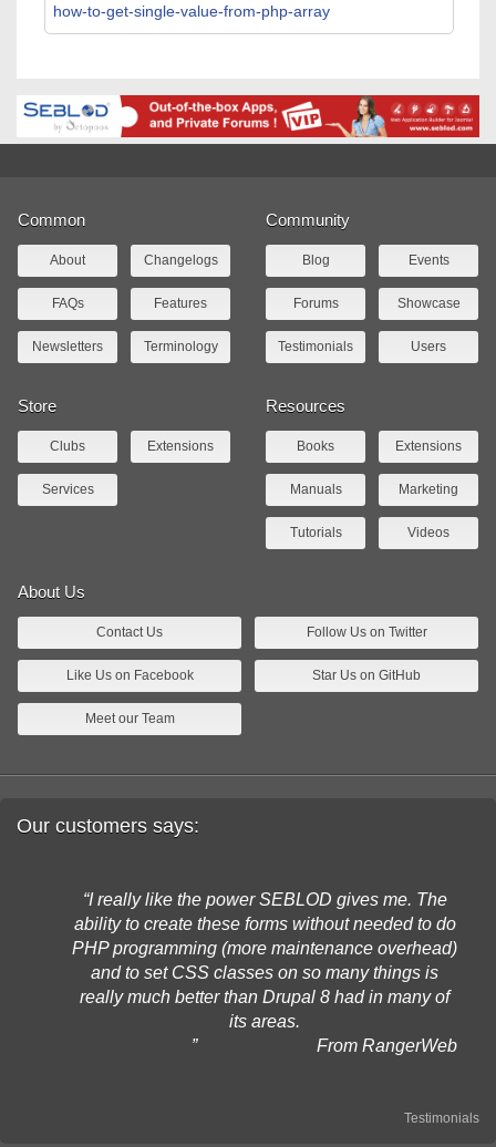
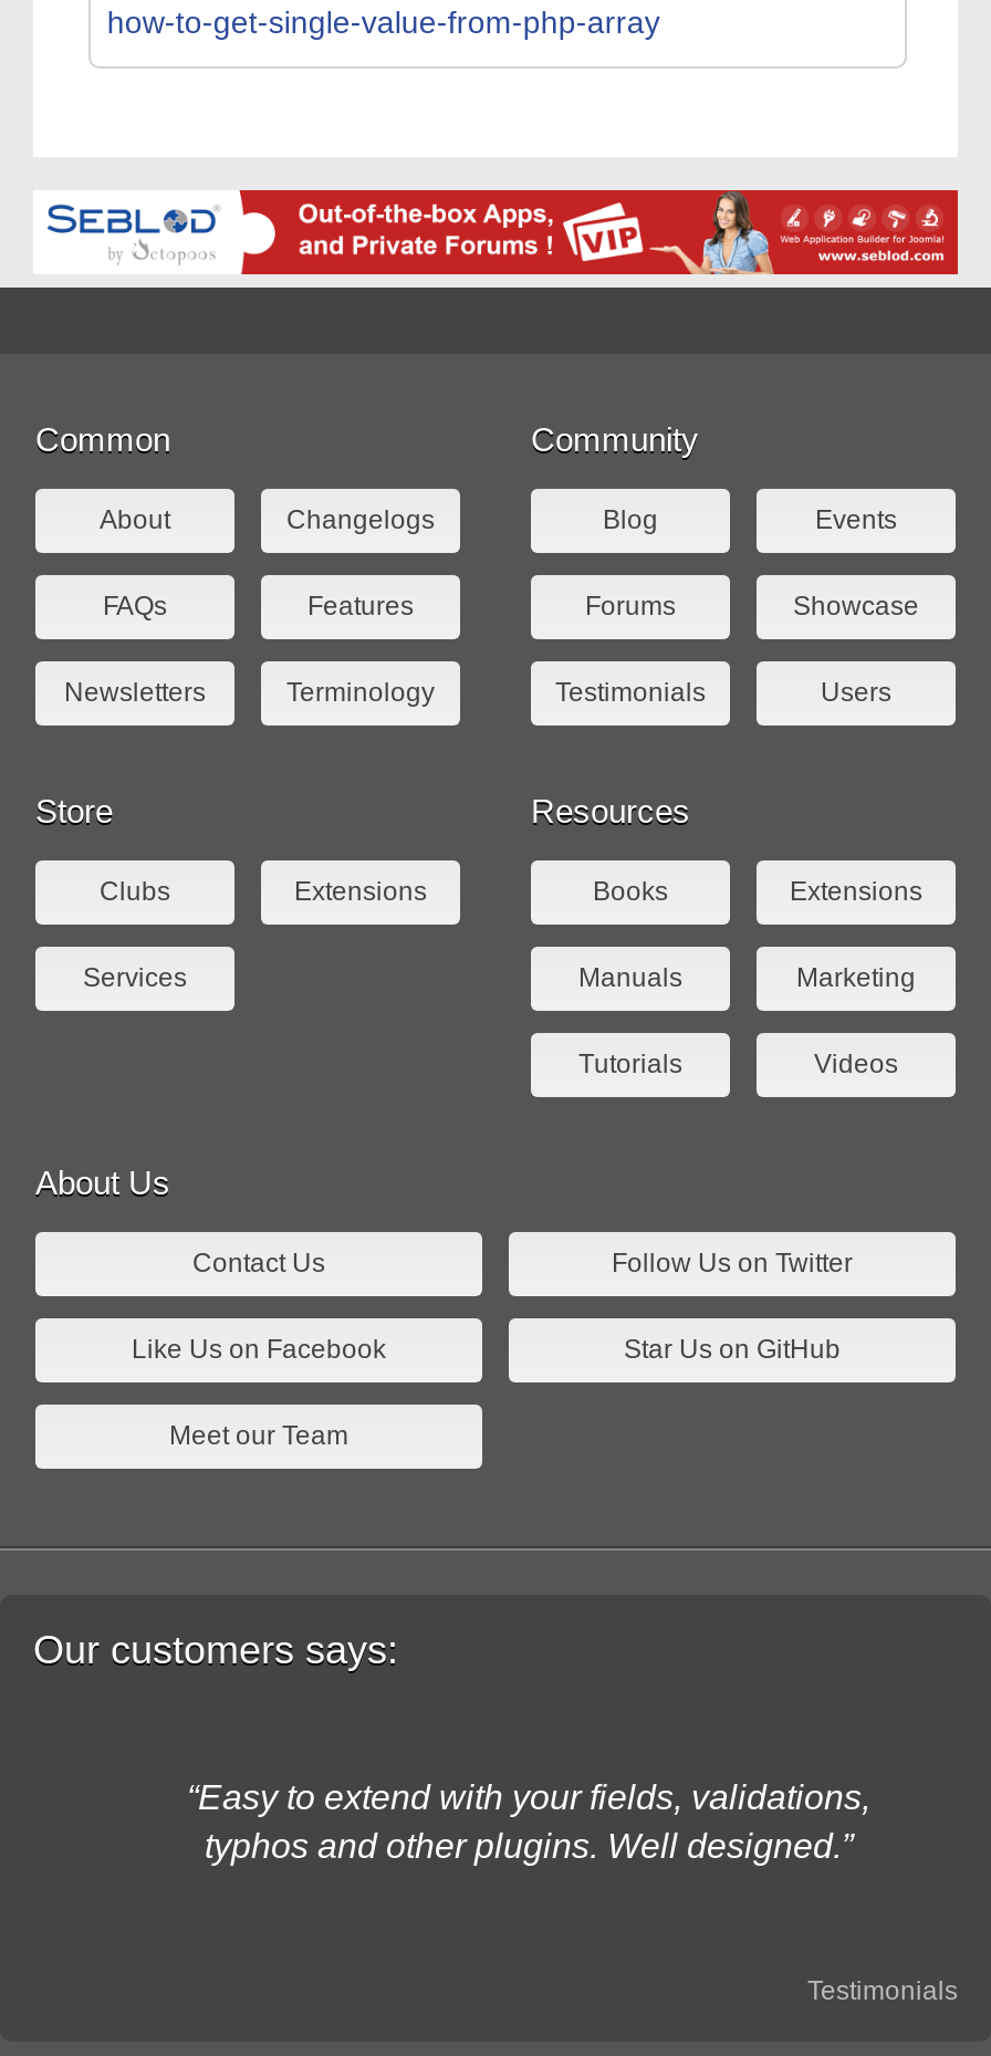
- I really like the power SEBLOD gives me. The
- ability to create these forms without needed to do
- PHP programming (more maintenance overhead)
- and to set CSS classes on so many things is
- really much better than Drupal 8 had in many of
- its areas.
- From RangerWeb
+ Easy to extend with your fields, validations,
+ typhos and other plugins. Well designed.
